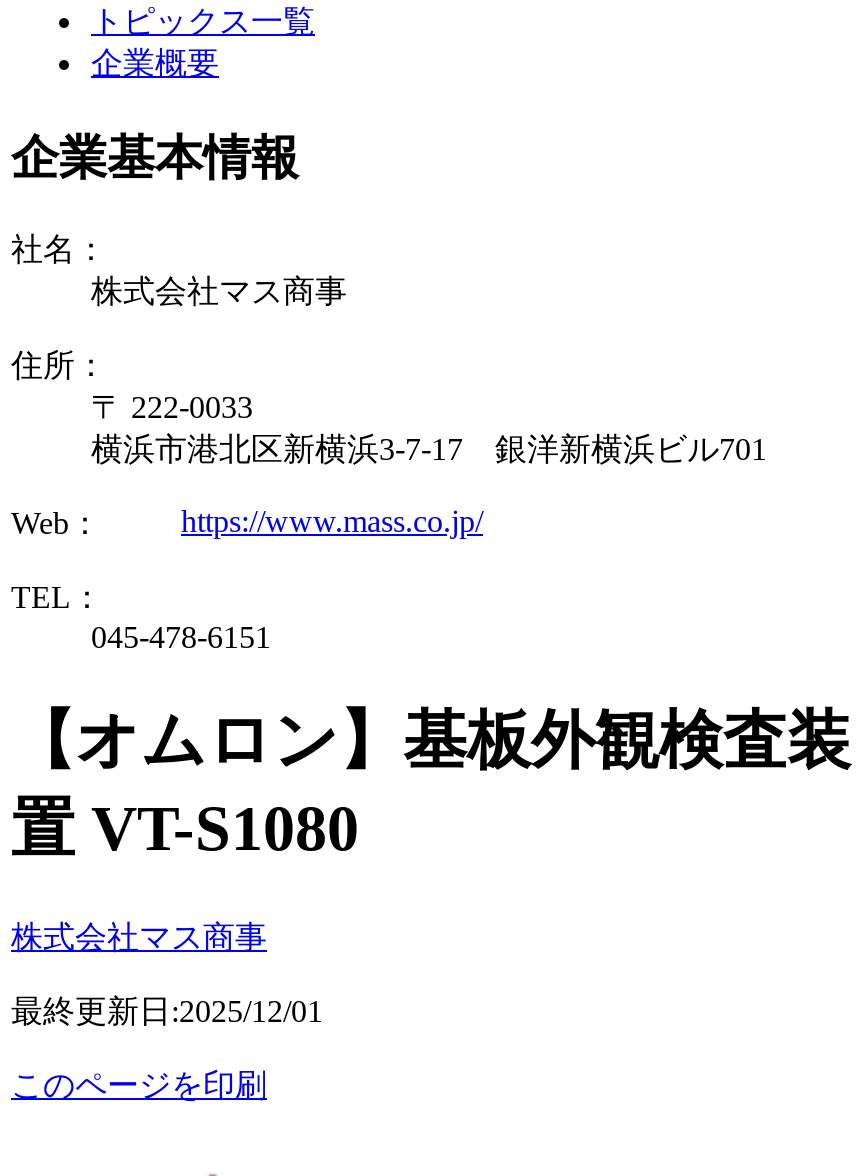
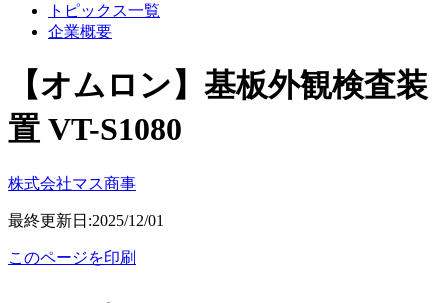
- 企業基本情報
- 社名：
- 株式会社マス商事
- 住所：
- 〒 222-0033
- 横浜市港北区新横浜3-7-17 銀洋新横浜ビル701
- Web：
- https://www.mass.co.jp/
- TEL：
- 045-478-6151
